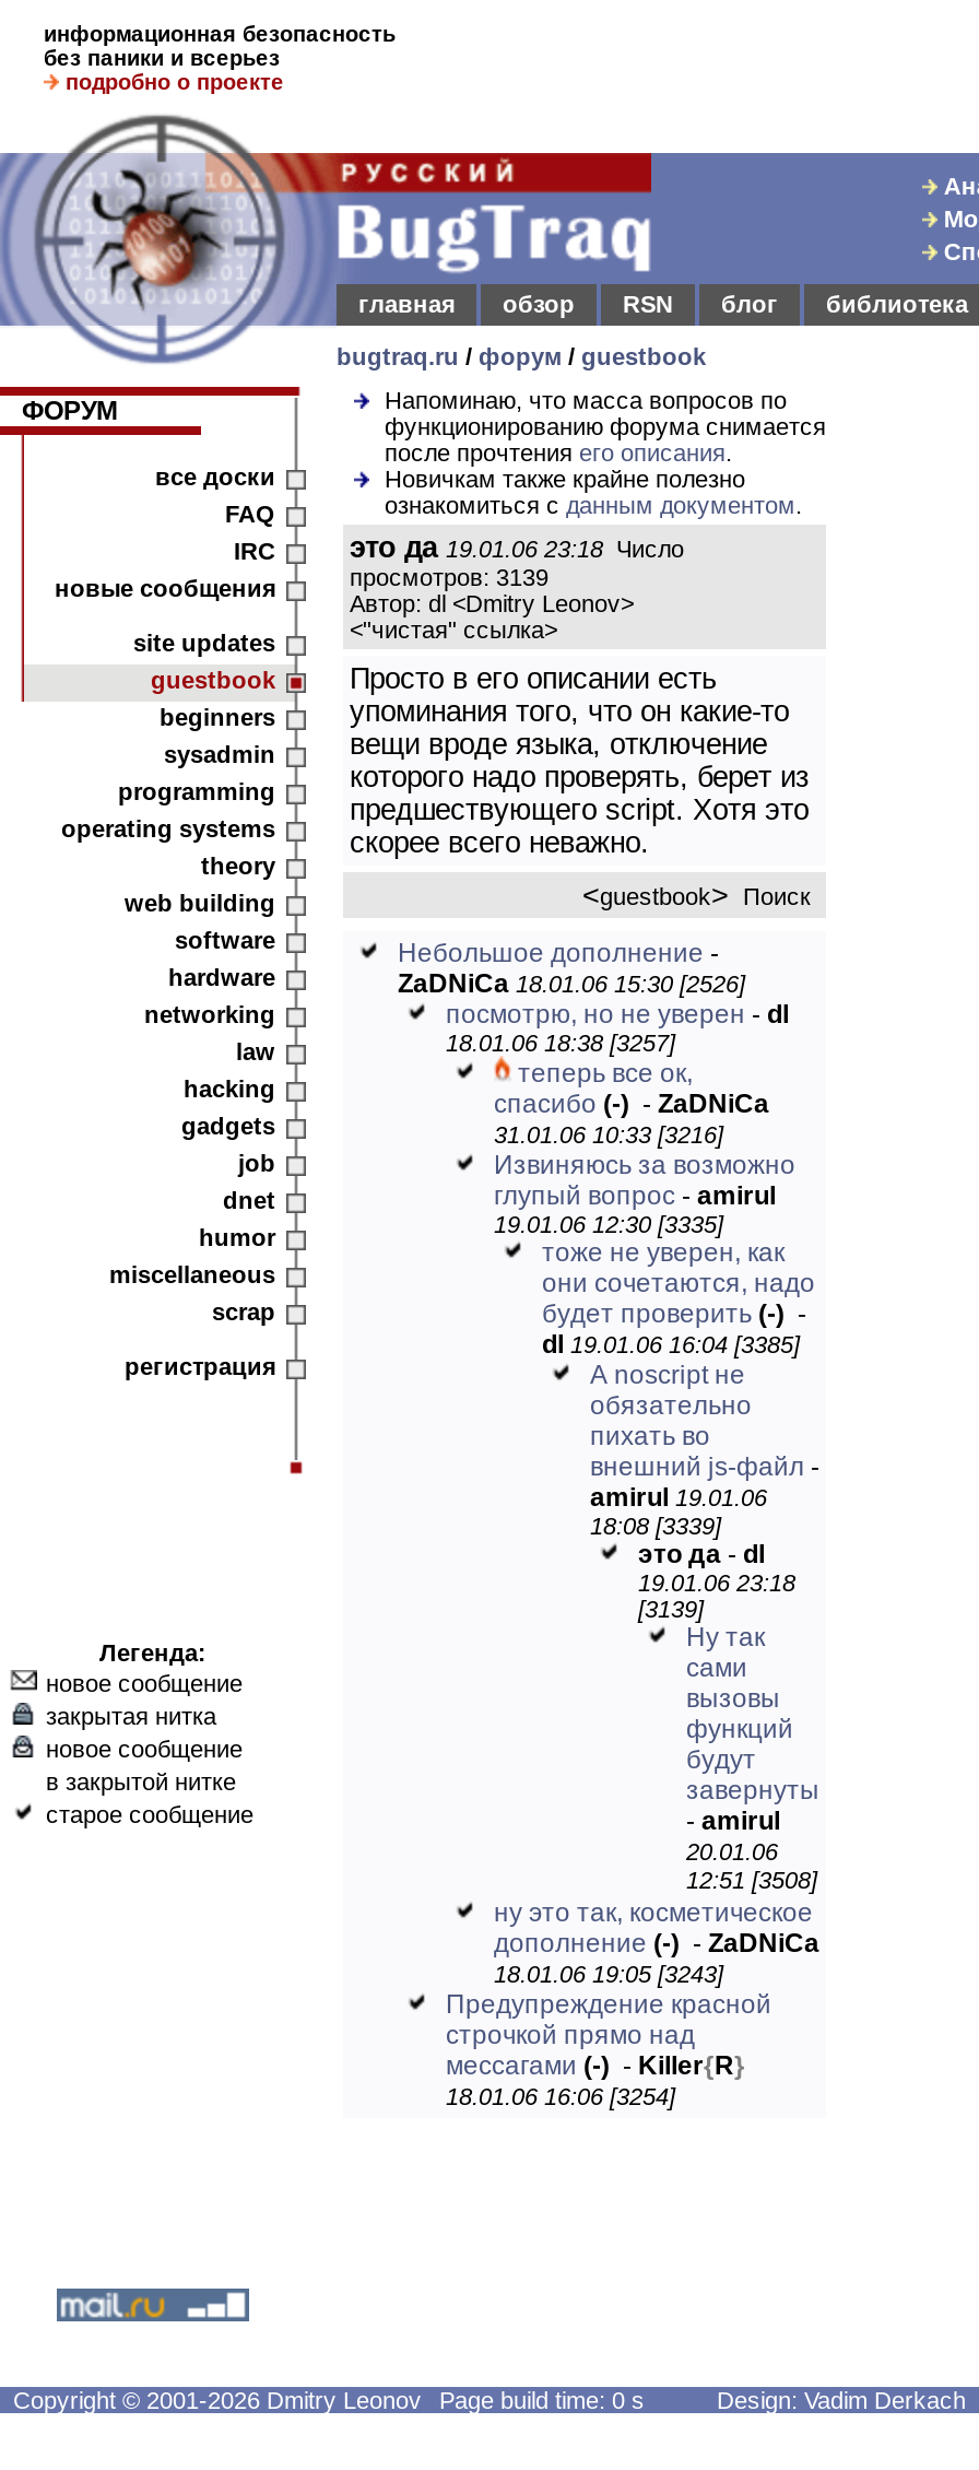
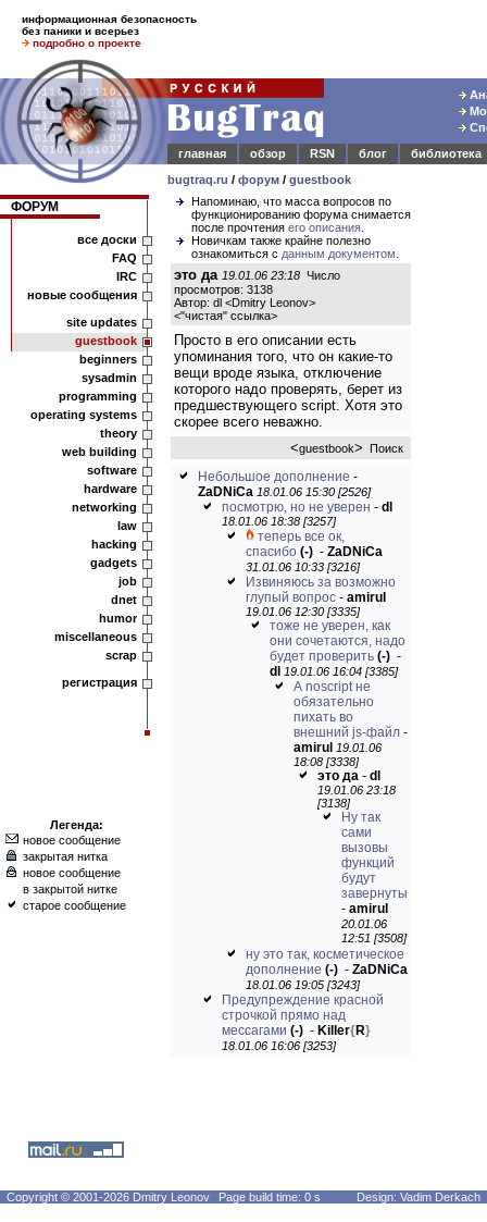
- просмотров: 3139
+ просмотров: 3138

- 18:08 [3339]
+ 18:08 [3338]

- [3139]
+ [3138]

- 18.01.06 16:06 [3254]
+ 18.01.06 16:06 [3253]
